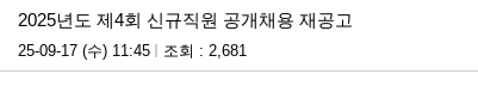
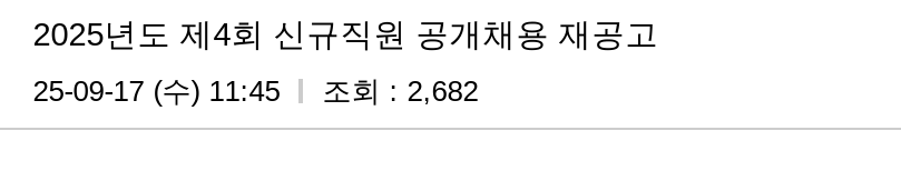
- 25-09-17 (수) 11:45 조회 : 2,681
+ 25-09-17 (수) 11:45 조회 : 2,682
